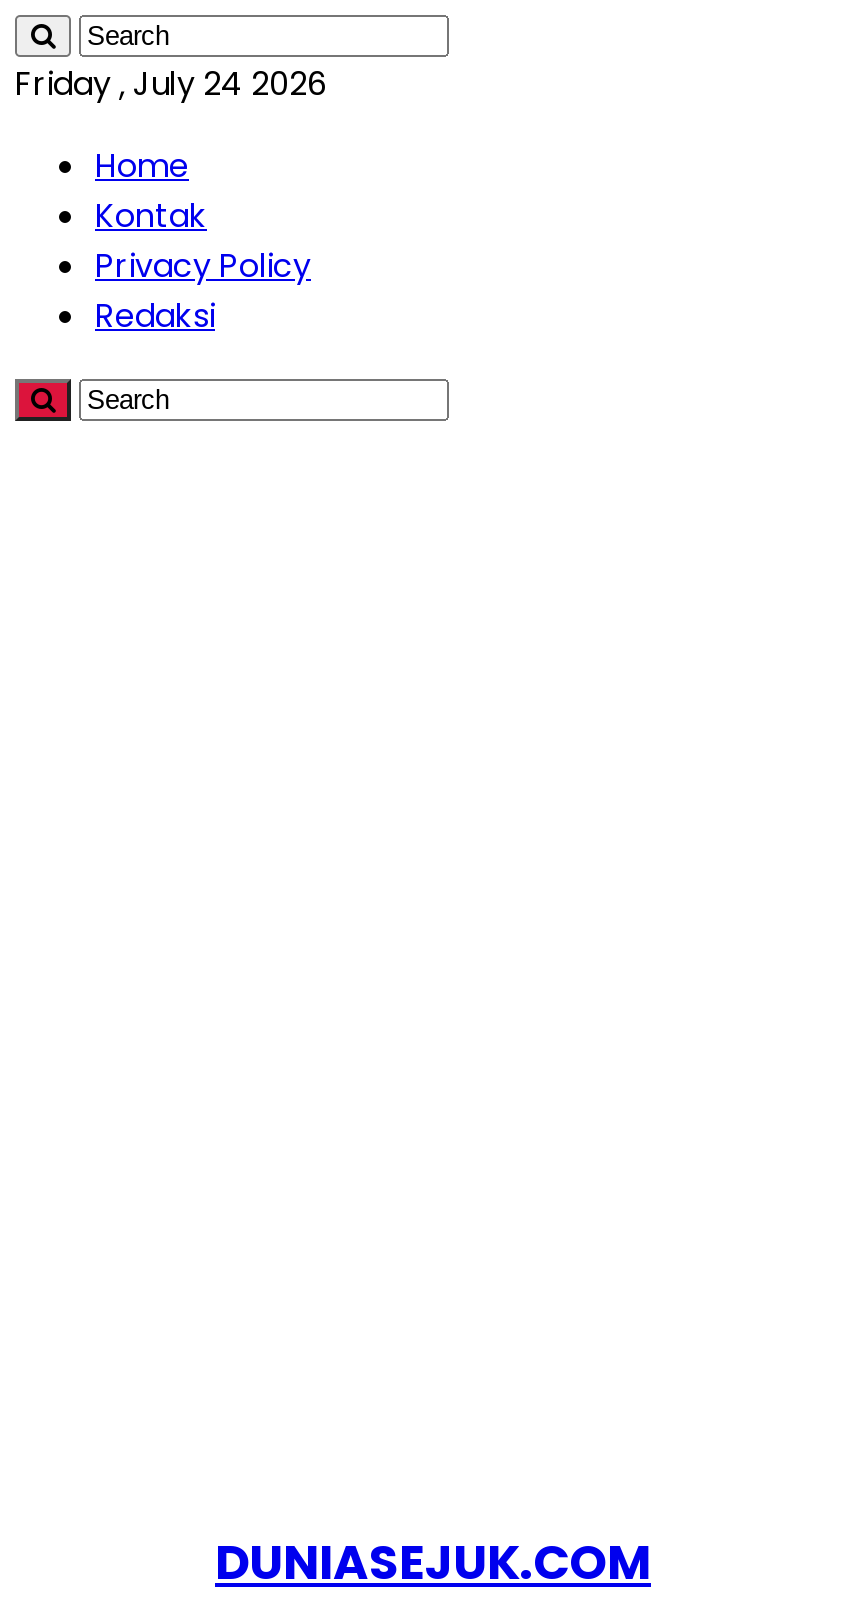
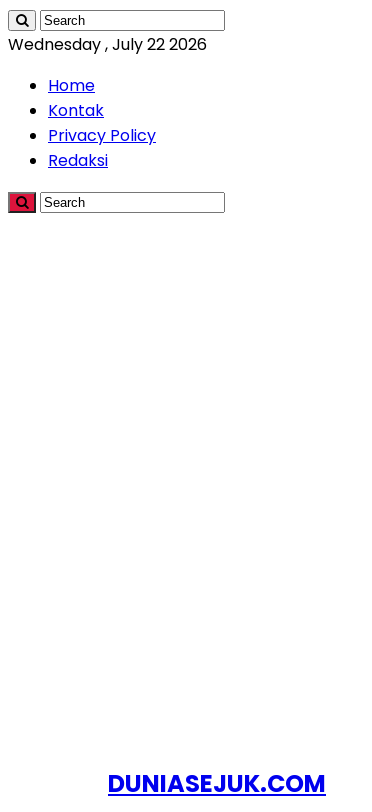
- Friday , July 24 2026
+ Wednesday , July 22 2026
